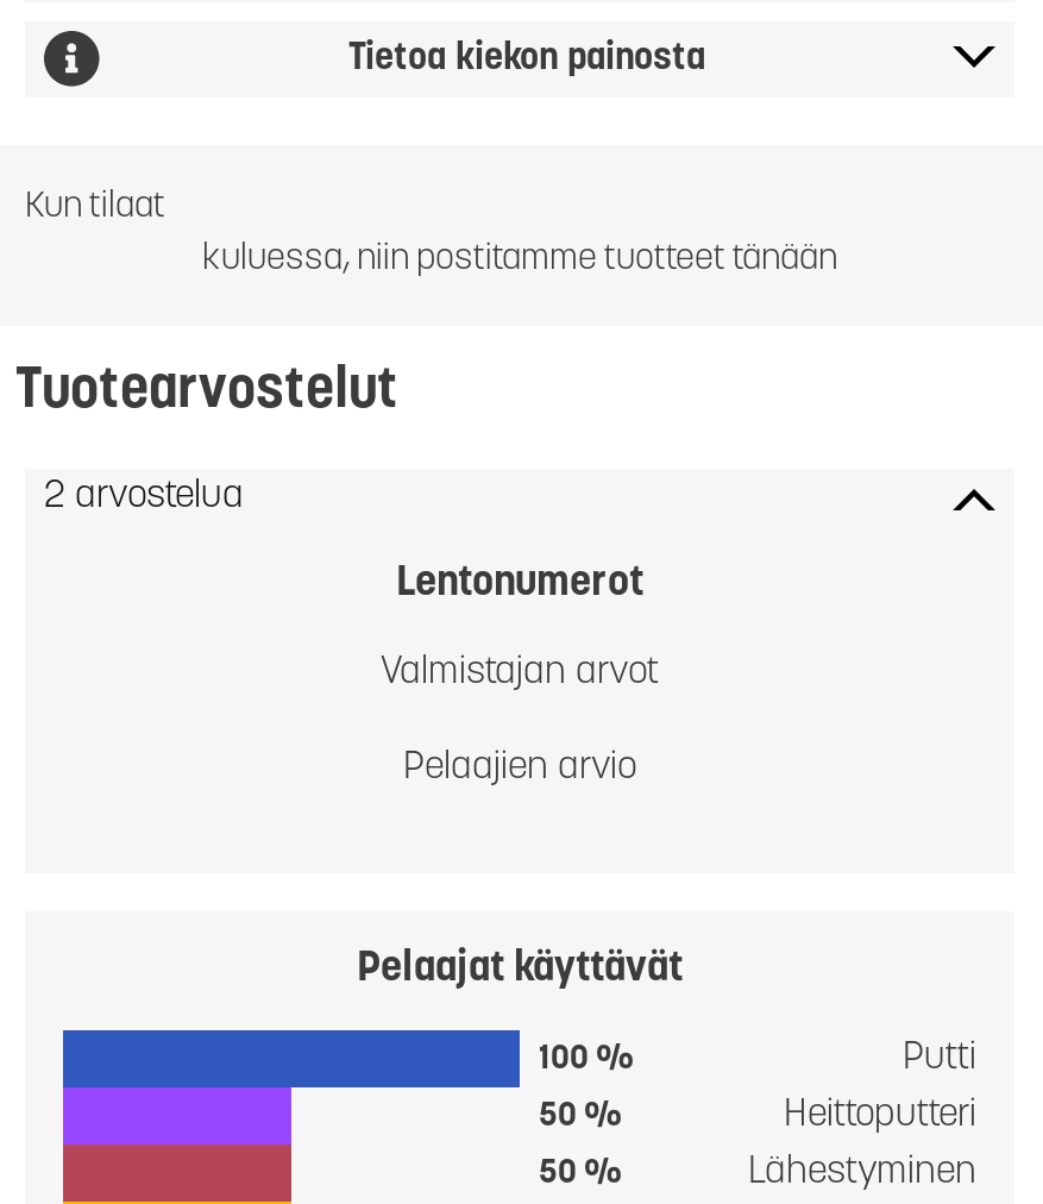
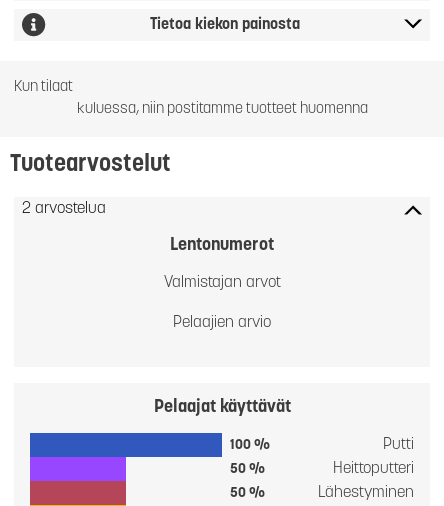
- kuluessa, niin postitamme tuotteet tänään
+ kuluessa, niin postitamme tuotteet huomenna
